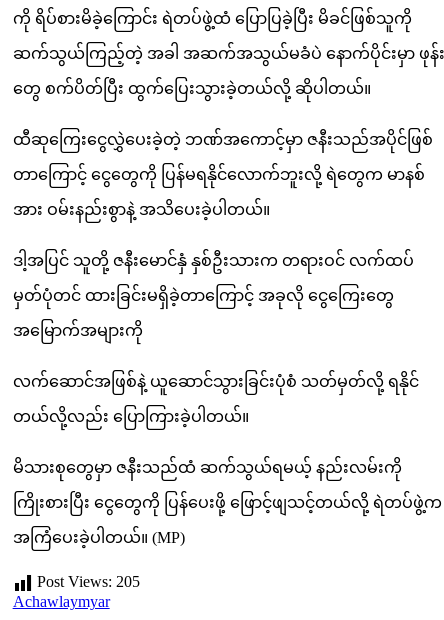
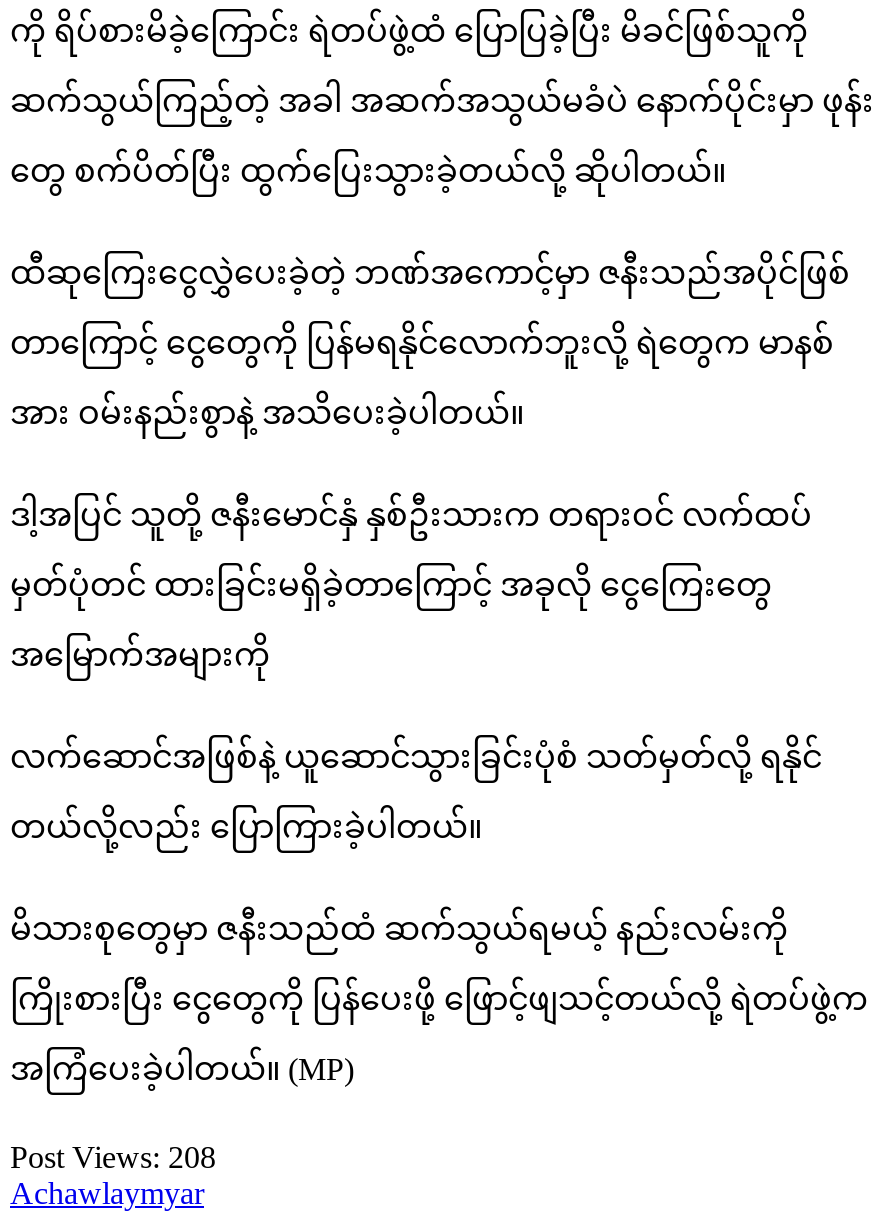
- Post Views: 205
+ Post Views: 208
